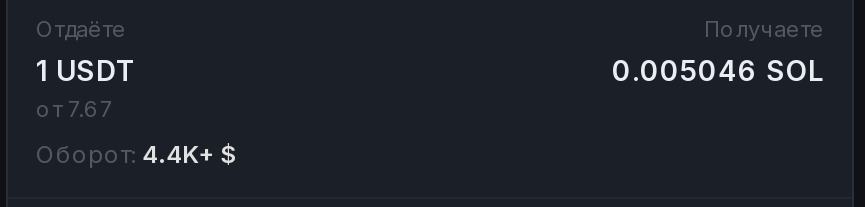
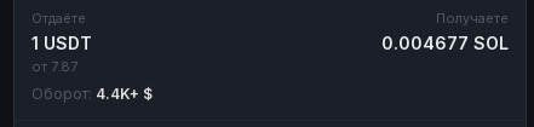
- 0.005046 SOL
+ 0.004677 SOL

- от 7.67
+ от 7.87
